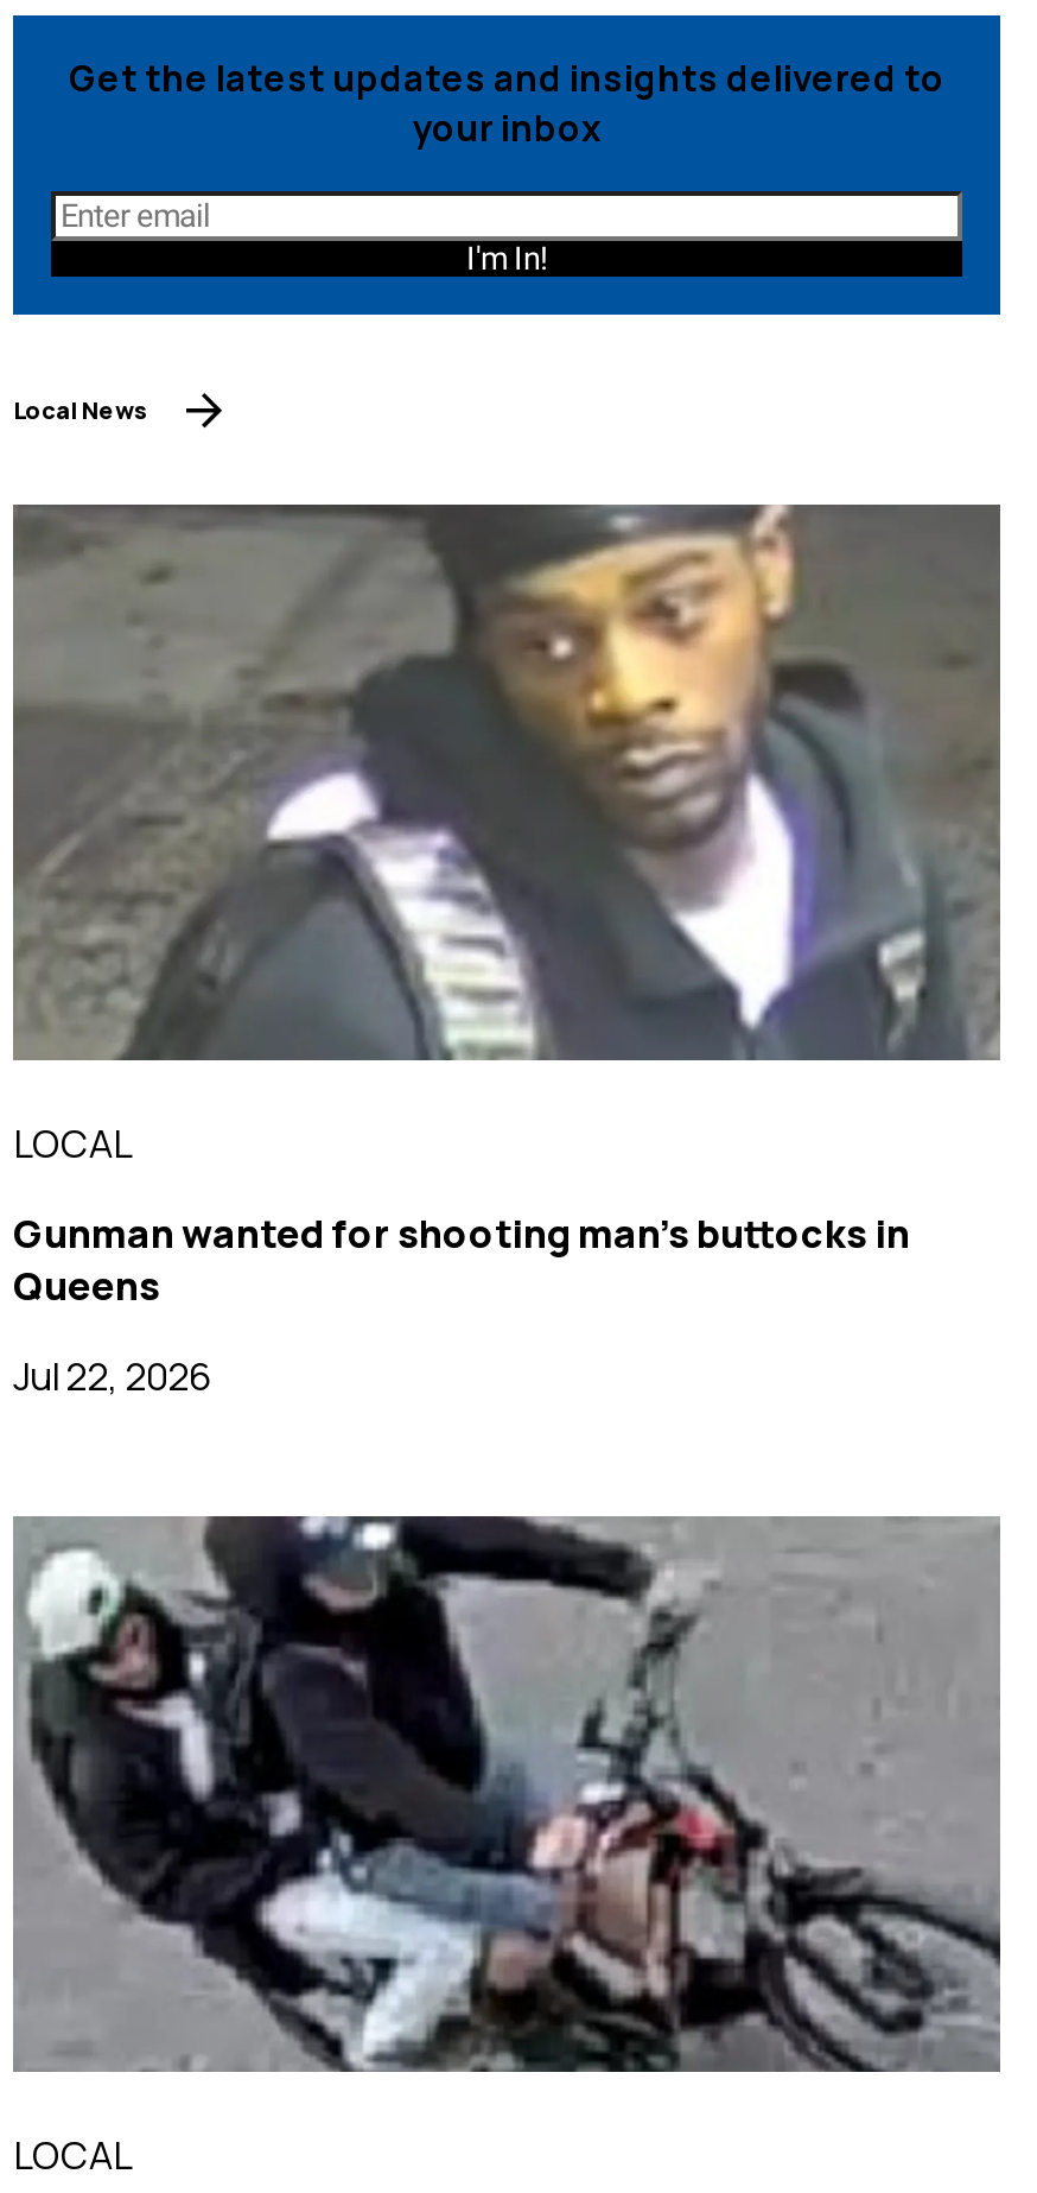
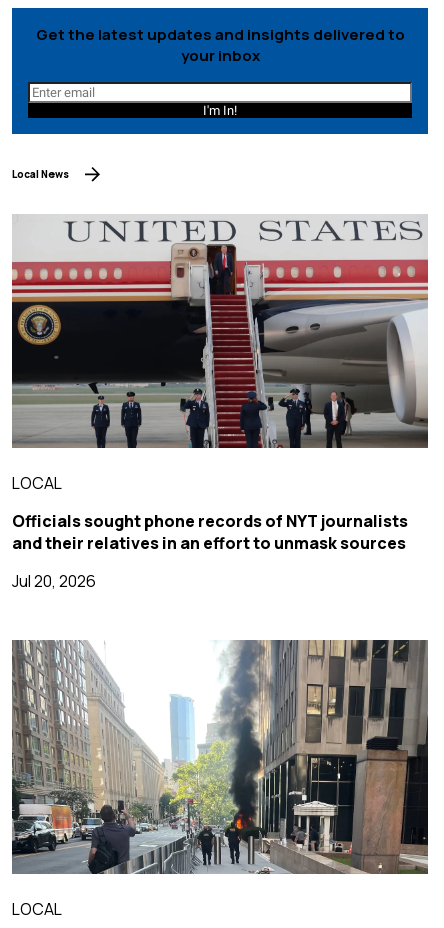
- [image]
+ [image]

- Gunman wanted for shooting man's buttocks in
- Queens
+ Officials sought phone records of NYT journalists
+ and their relatives in an effort to unmask sources

- Jul 22, 2026
+ Jul 20, 2026

- [image]
+ [image]
